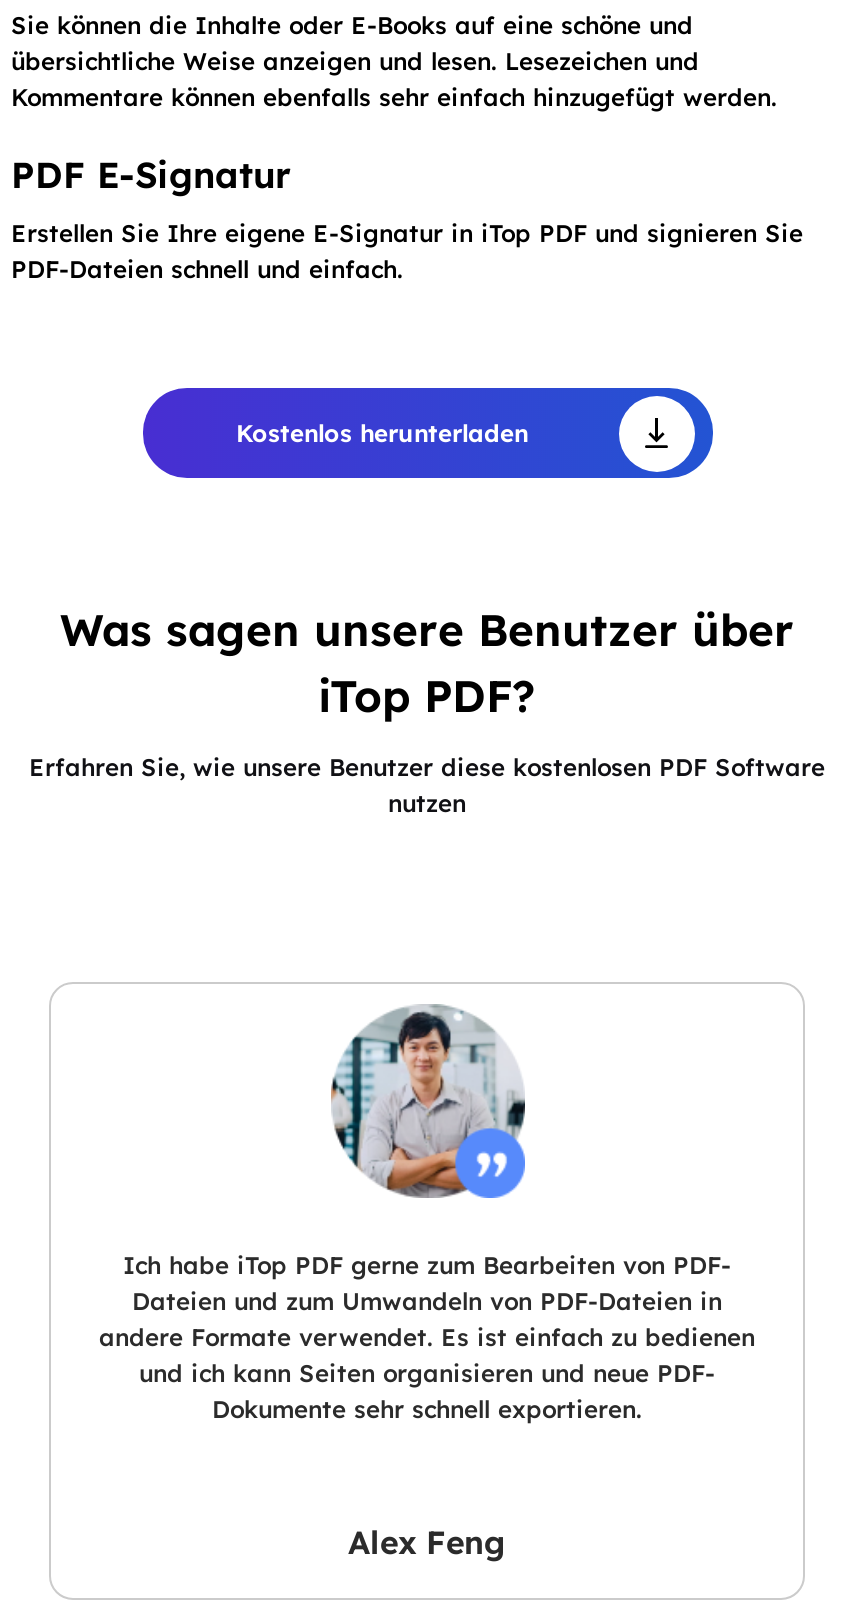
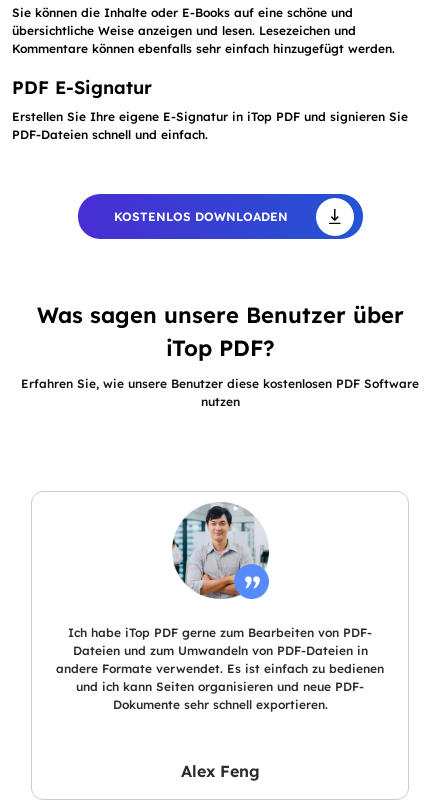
- Kostenlos herunterladen
+ KOSTENLOS DOWNLOADEN
